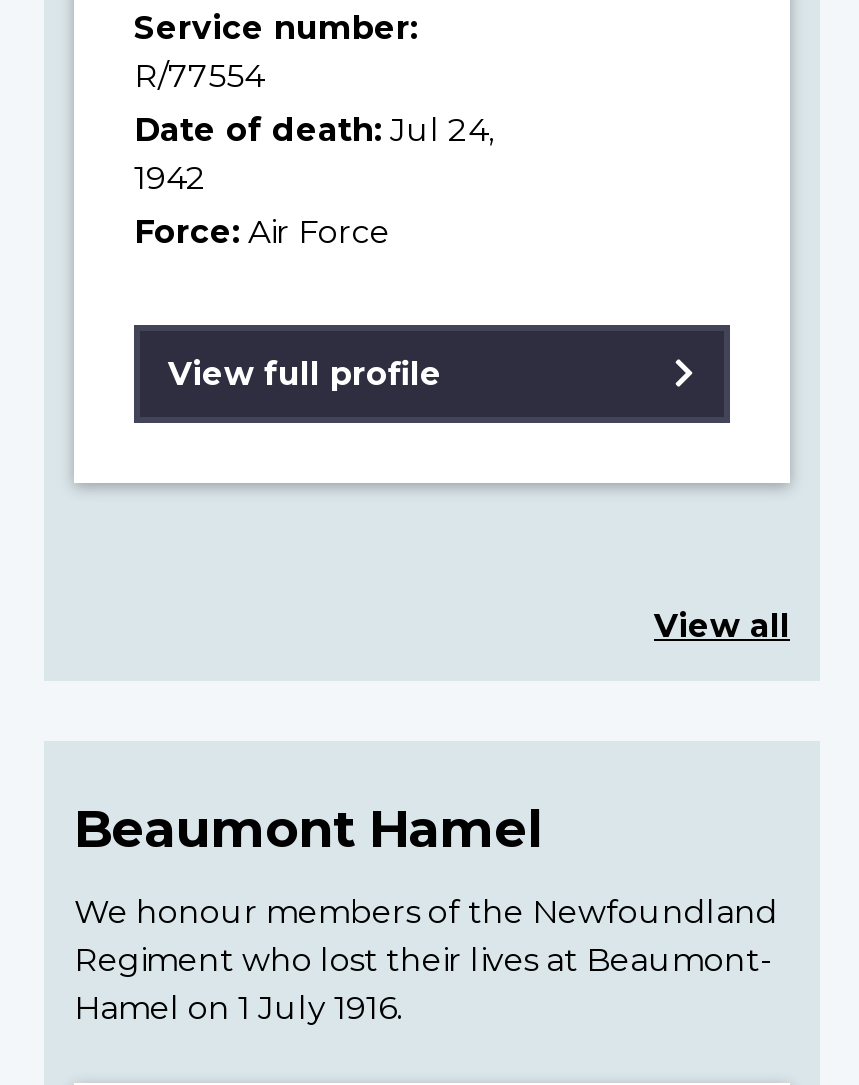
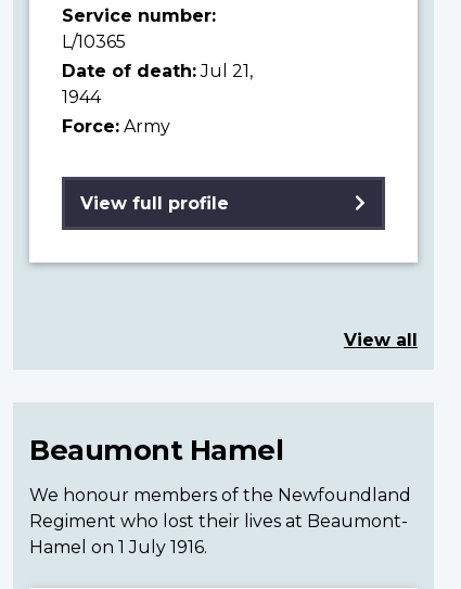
- R/77554
- Date of death: Jul 24,
- 1942
- Force: Air Force
+ L/10365
+ Date of death: Jul 21,
+ 1944
+ Force: Army
